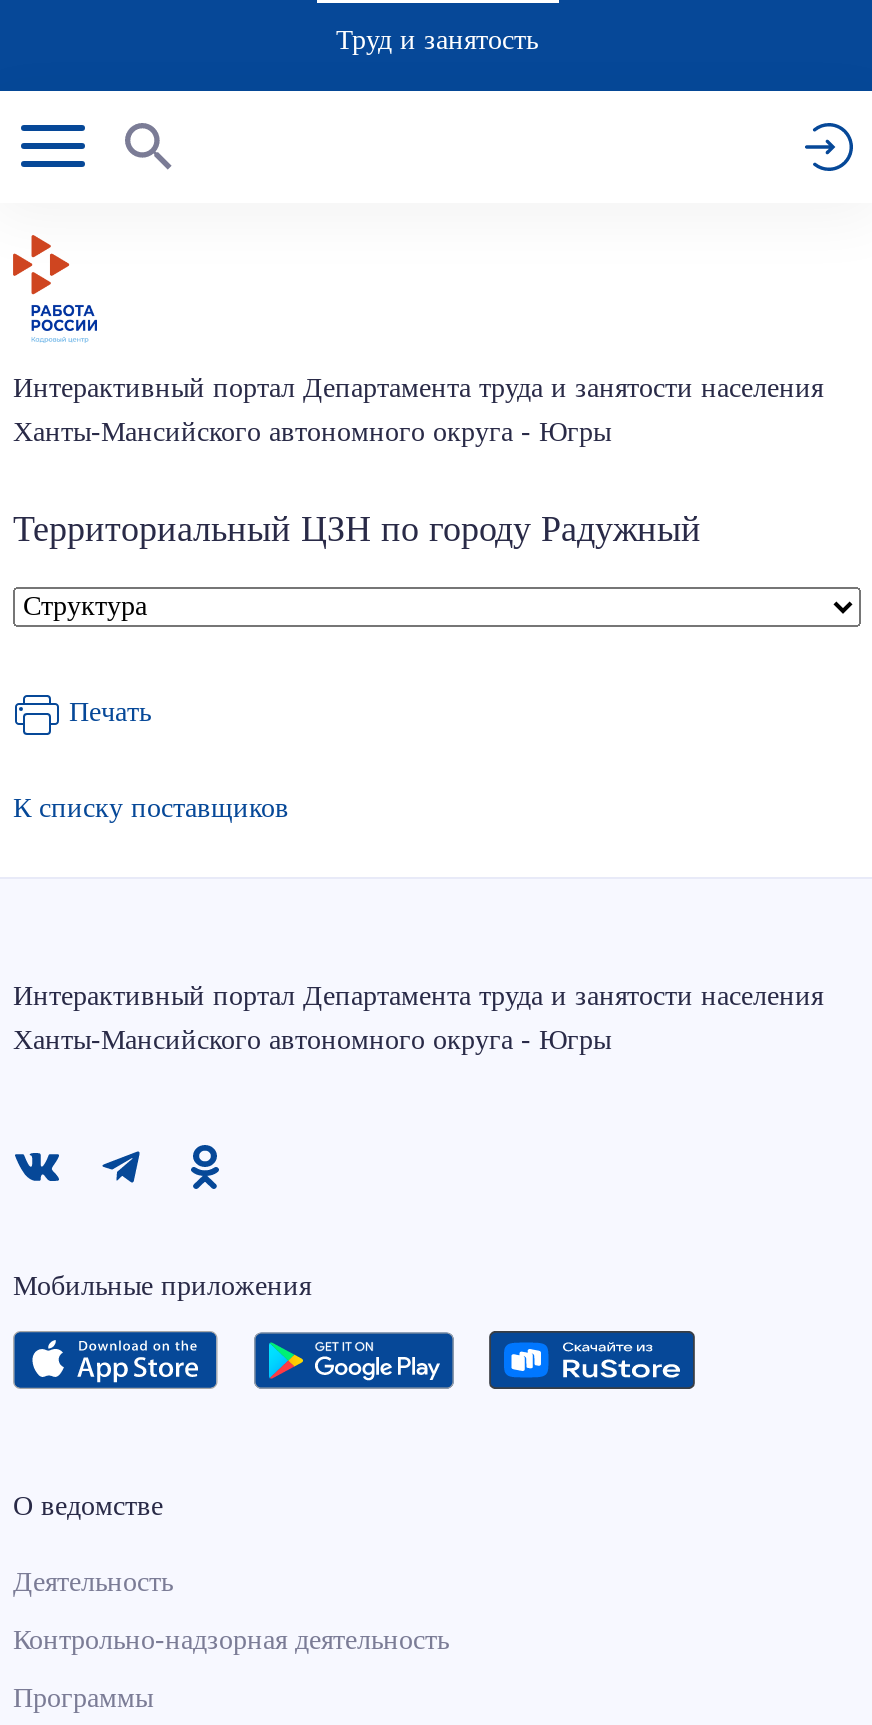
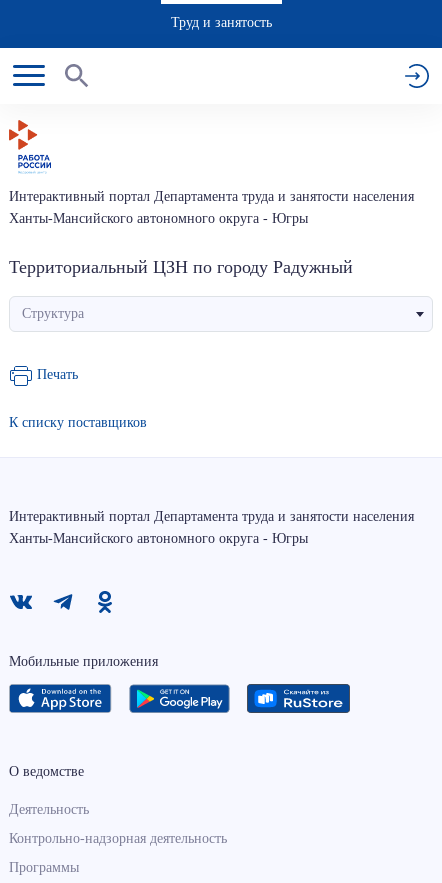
+ Структура
